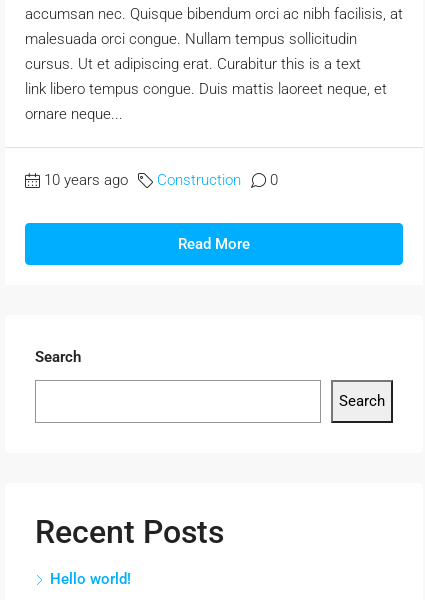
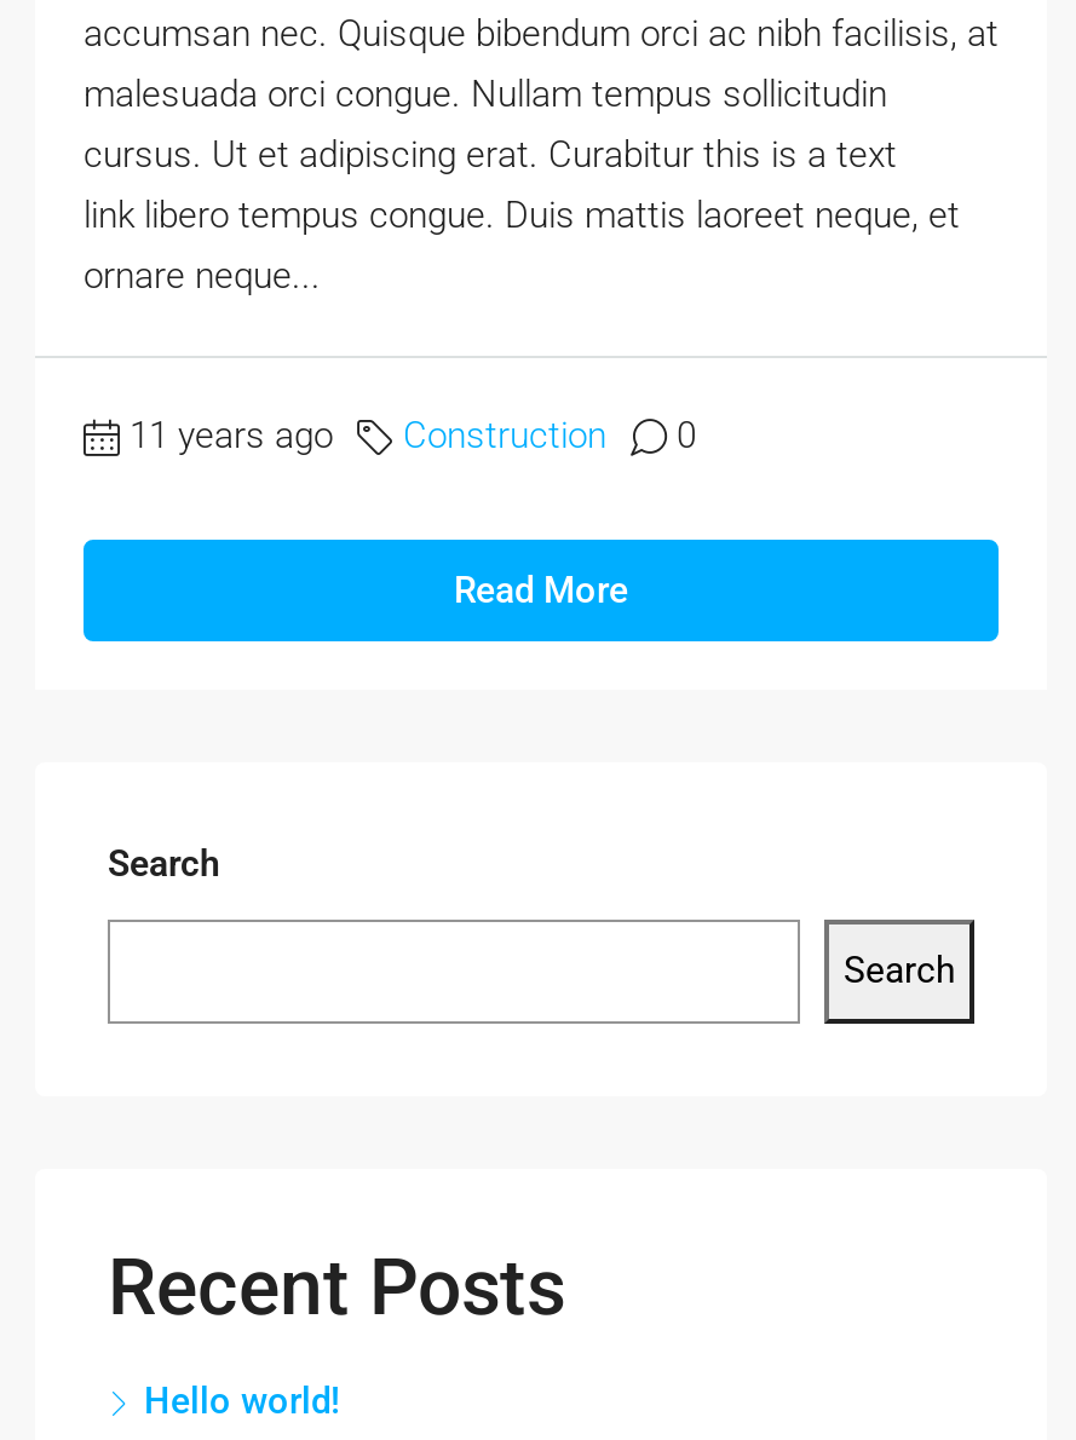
- 10 years ago Construction 0
+ 11 years ago Construction 0
